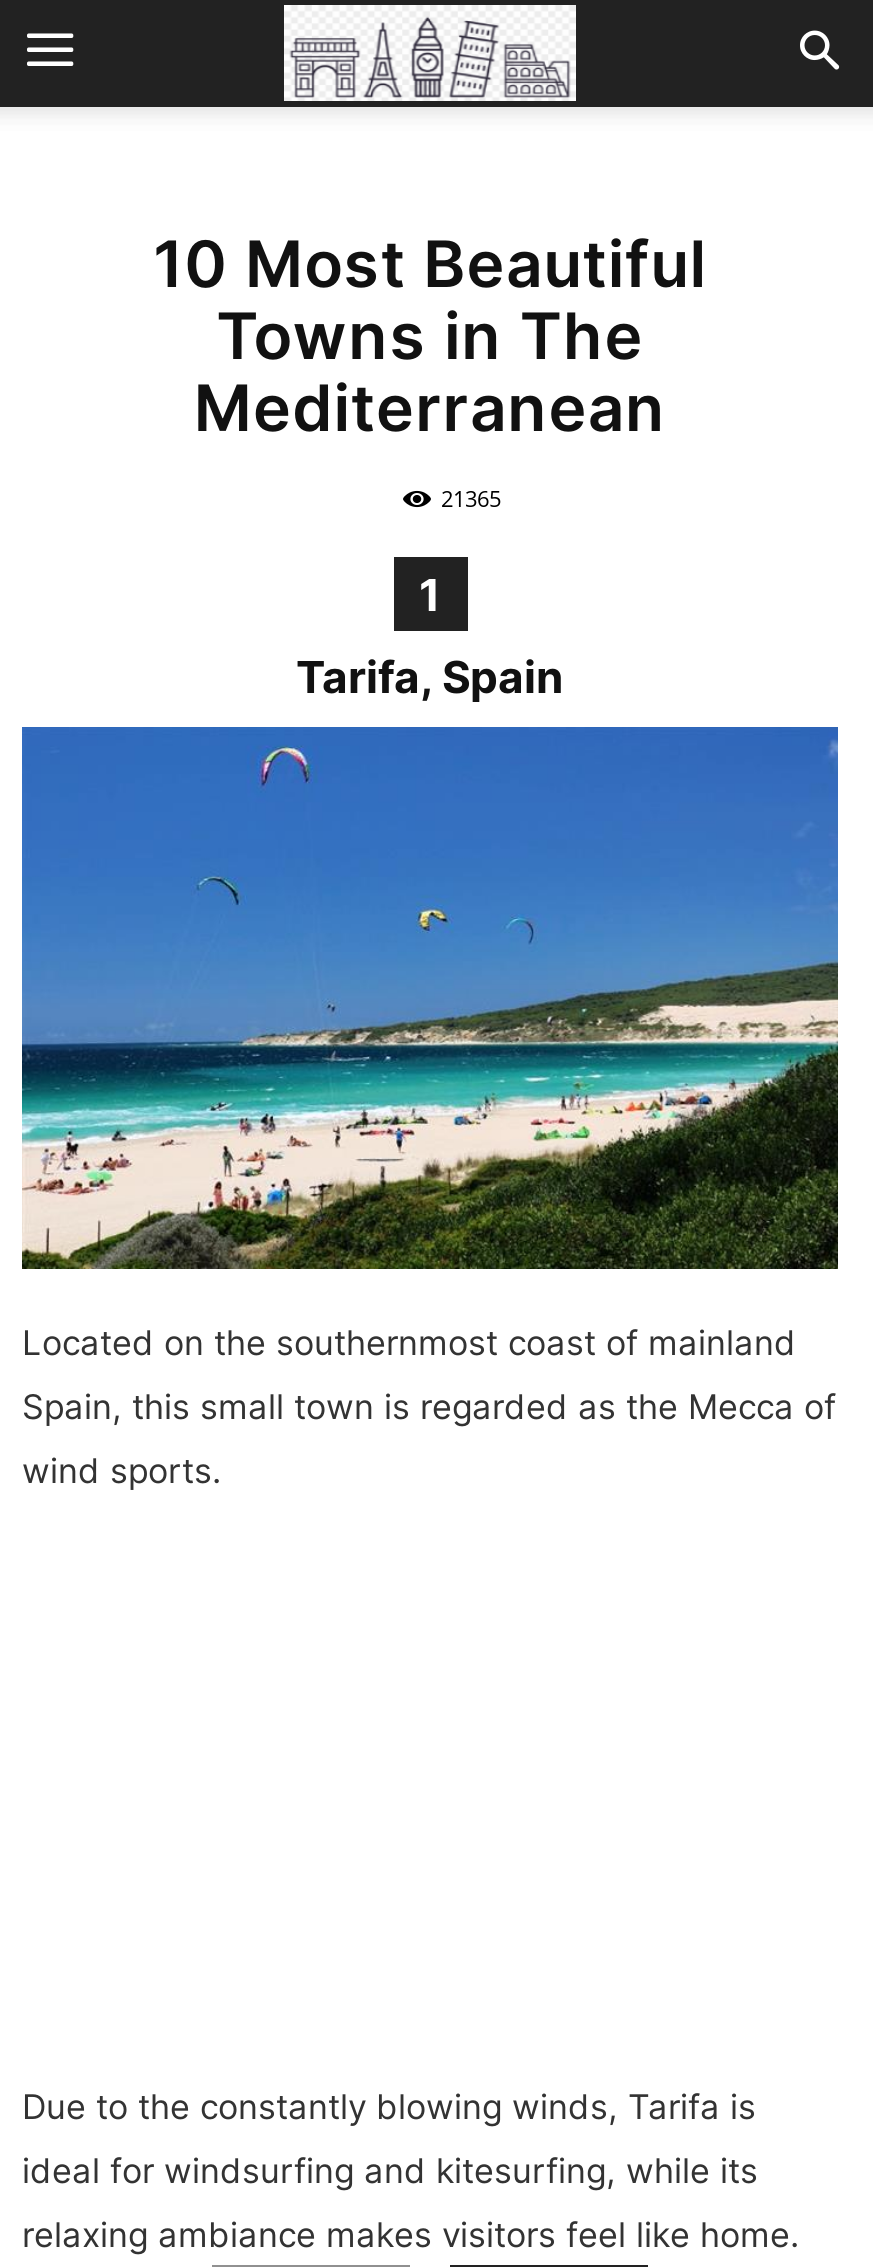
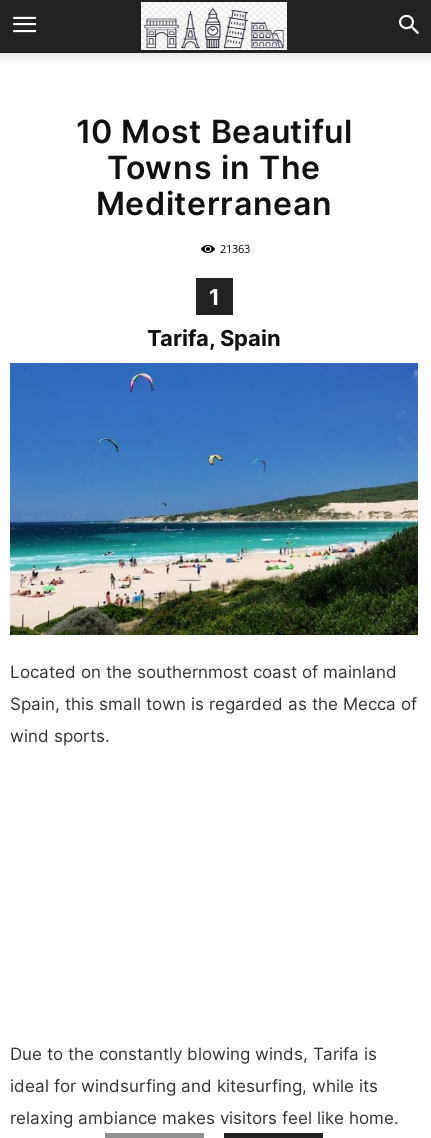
- 21365
+ 21363
